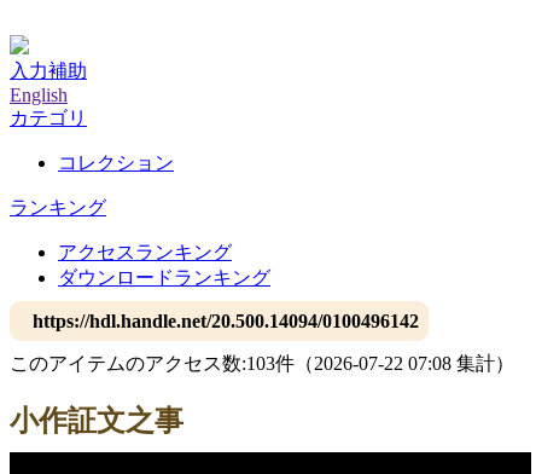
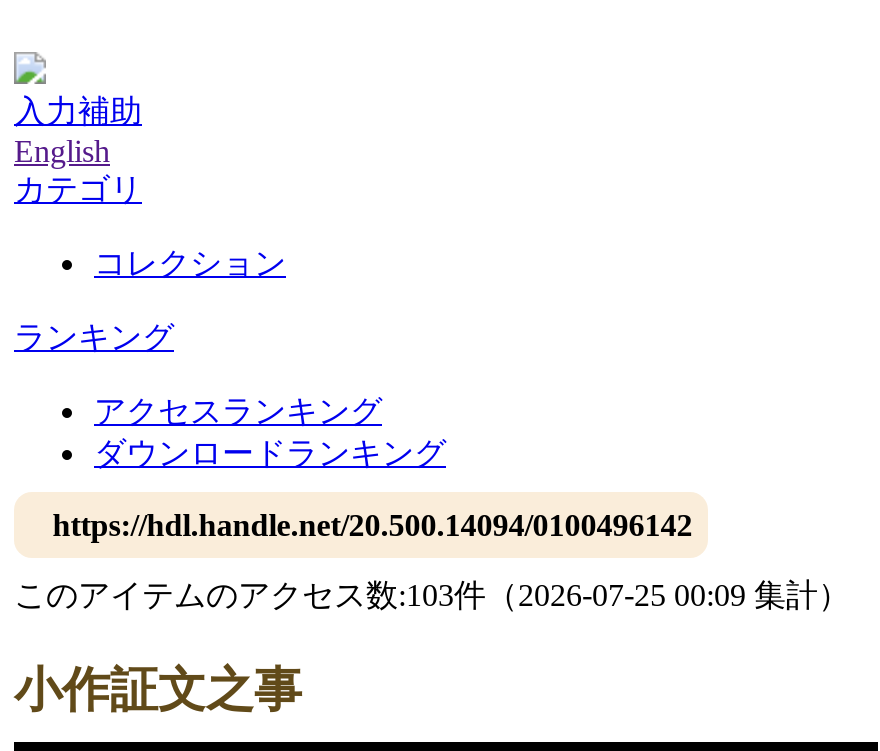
- このアイテムのアクセス数:103件（2026-07-22 07:08 集計）
+ このアイテムのアクセス数:103件（2026-07-25 00:09 集計）
